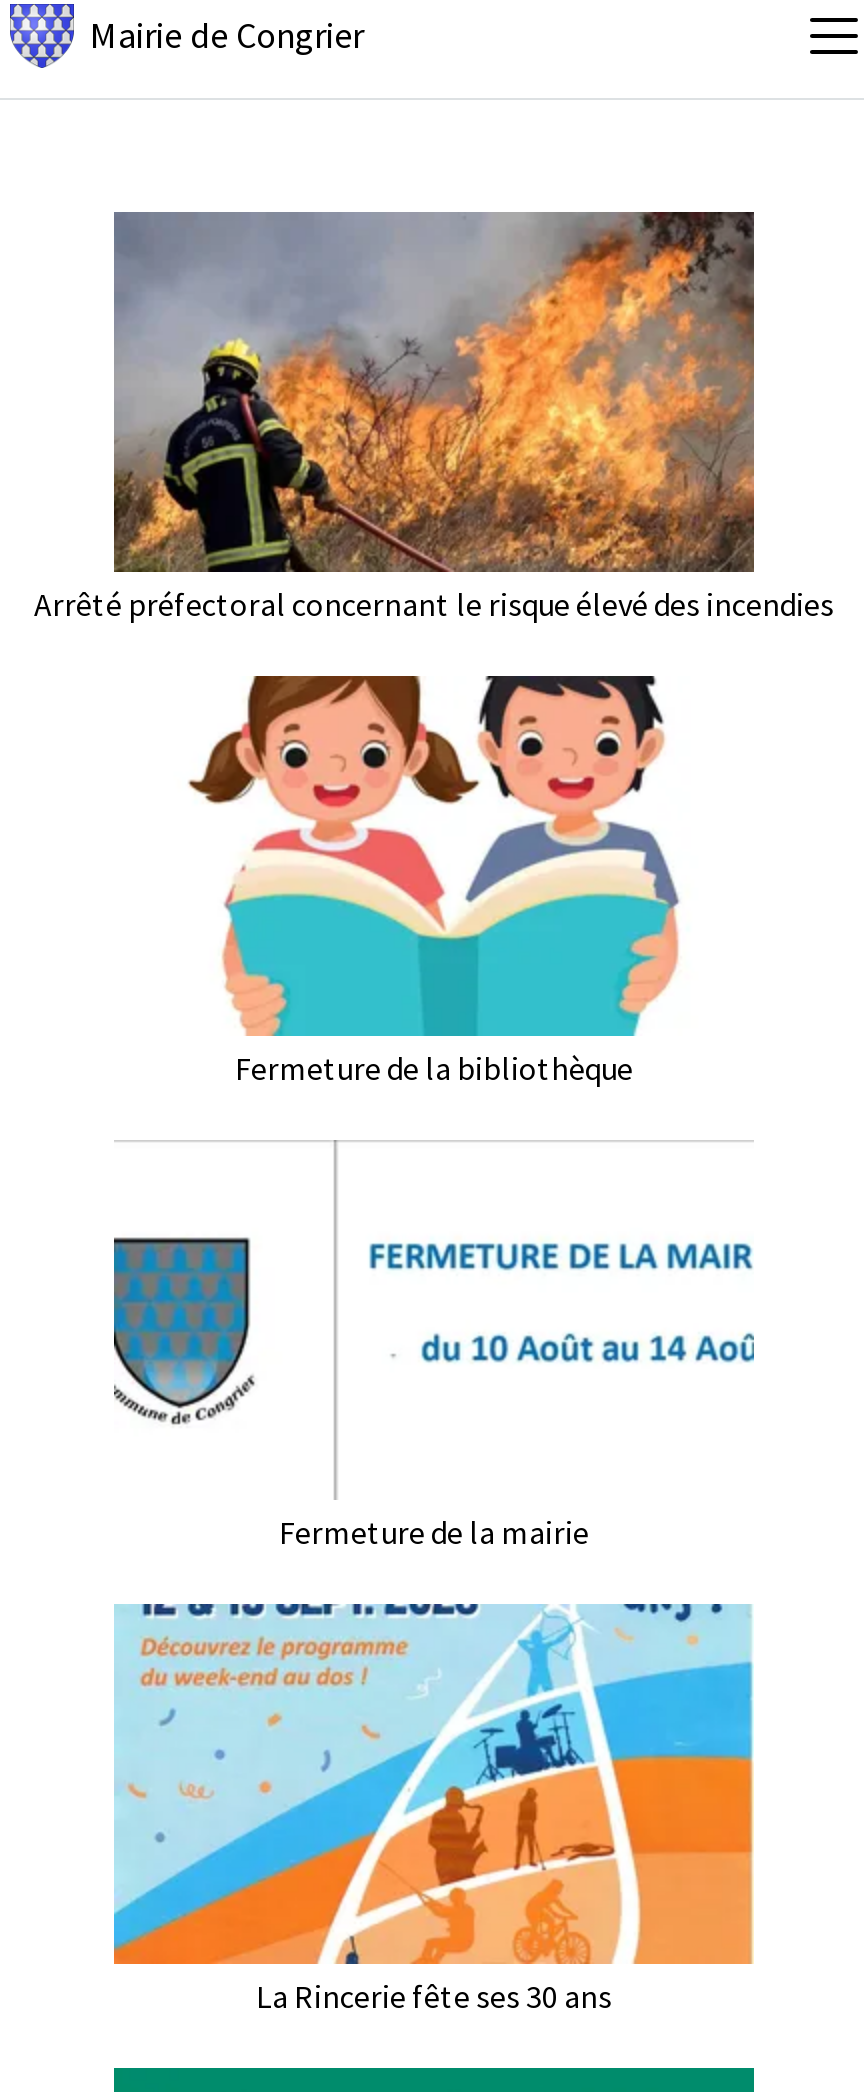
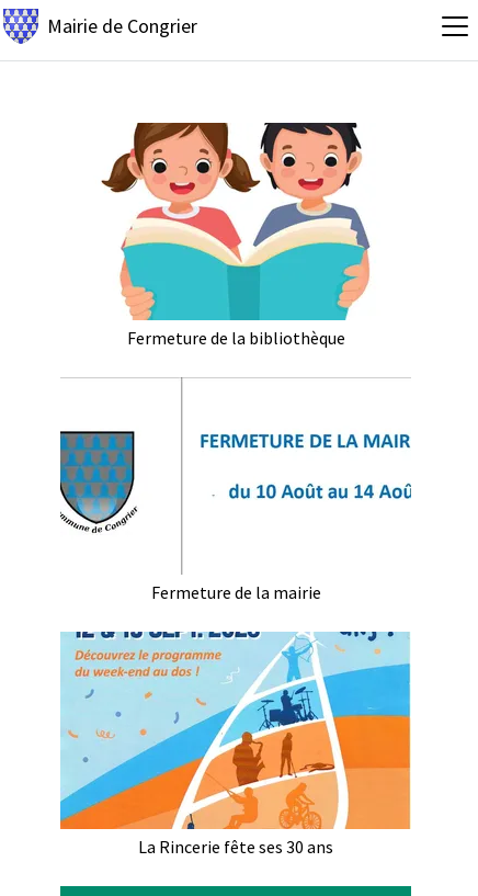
- [image]
- Arrêté préfectoral concernant le risque élevé des incendies
